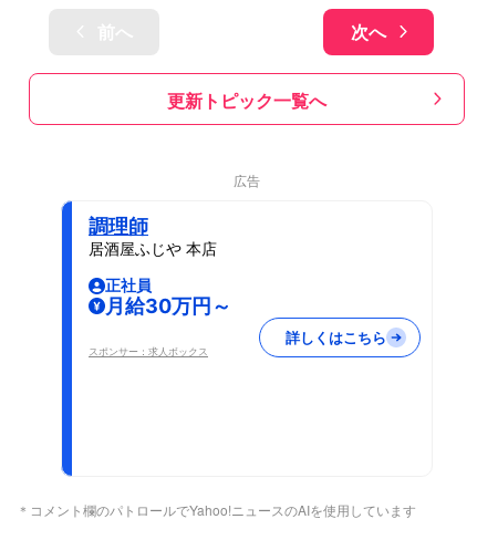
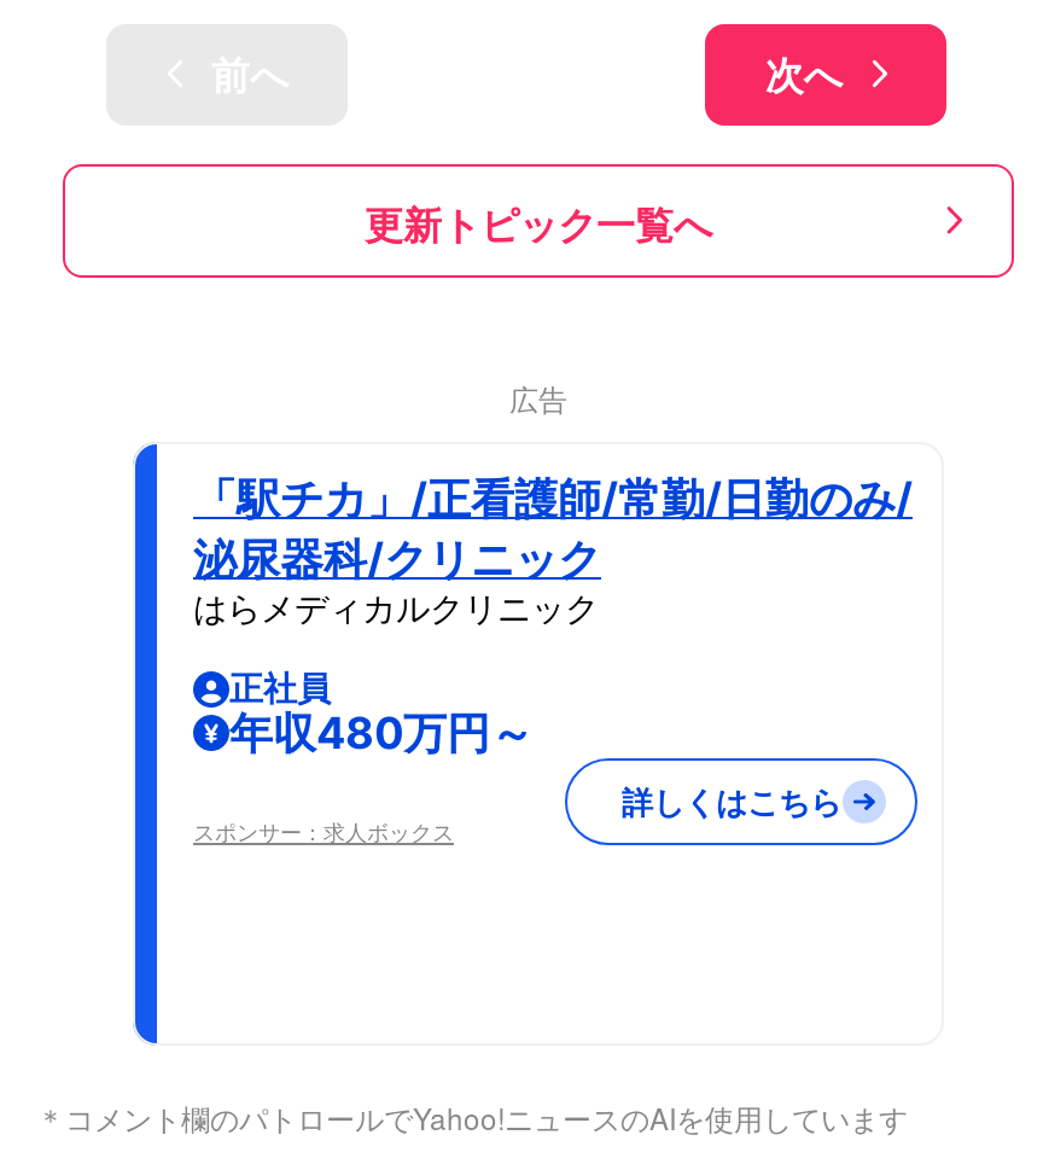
- 調理師
- 居酒屋ふじや 本店
+ 「駅チカ」/正看護師/常勤/日勤のみ/
+ 泌尿器科/クリニック
+ はらメディカルクリニック

moved down: 正社員

- 月給30万円～
+ 年収480万円～

moved down: スポンサー：求人ボックス | 詳しくはこちら
